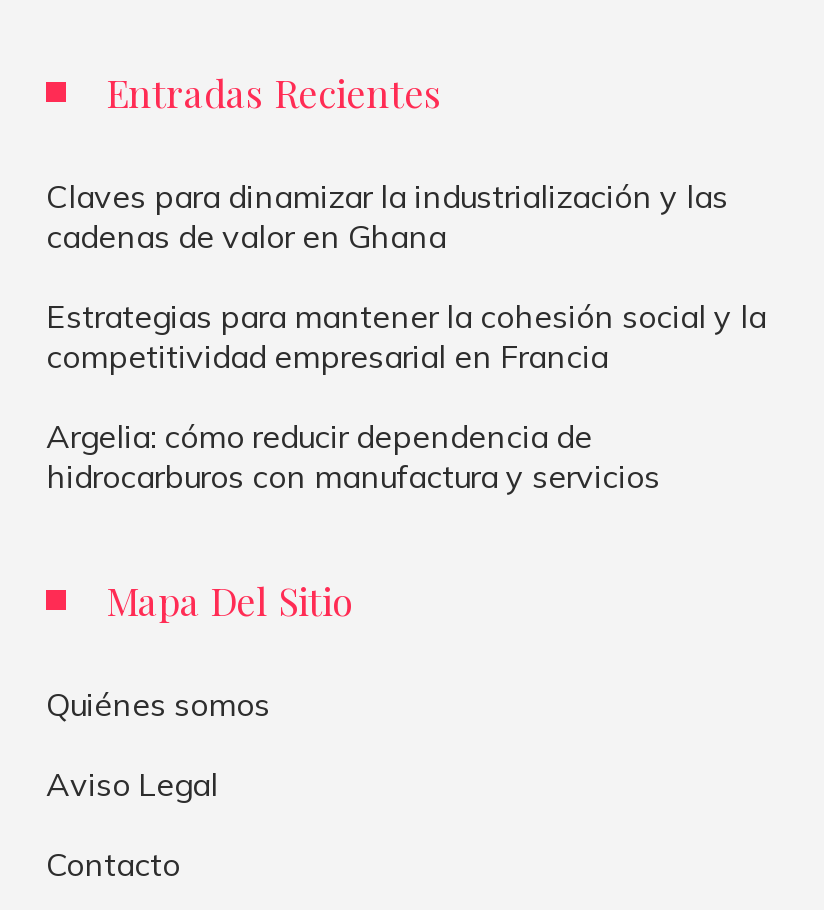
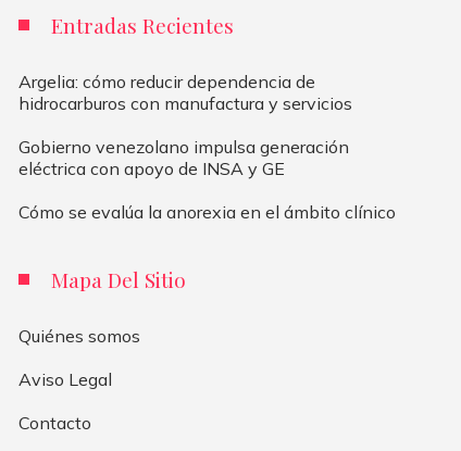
- Claves para dinamizar la industrialización y las
- cadenas de valor en Ghana
- Estrategias para mantener la cohesión social y la
- competitividad empresarial en Francia

moved up: Argelia: cómo reducir dependencia de | hidrocarburos con manufactura y servicios

+ Gobierno venezolano impulsa generación
+ eléctrica con apoyo de INSA y GE
+ Cómo se evalúa la anorexia en el ámbito clínico
